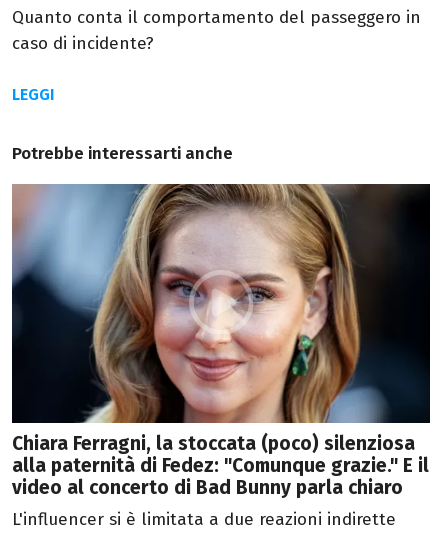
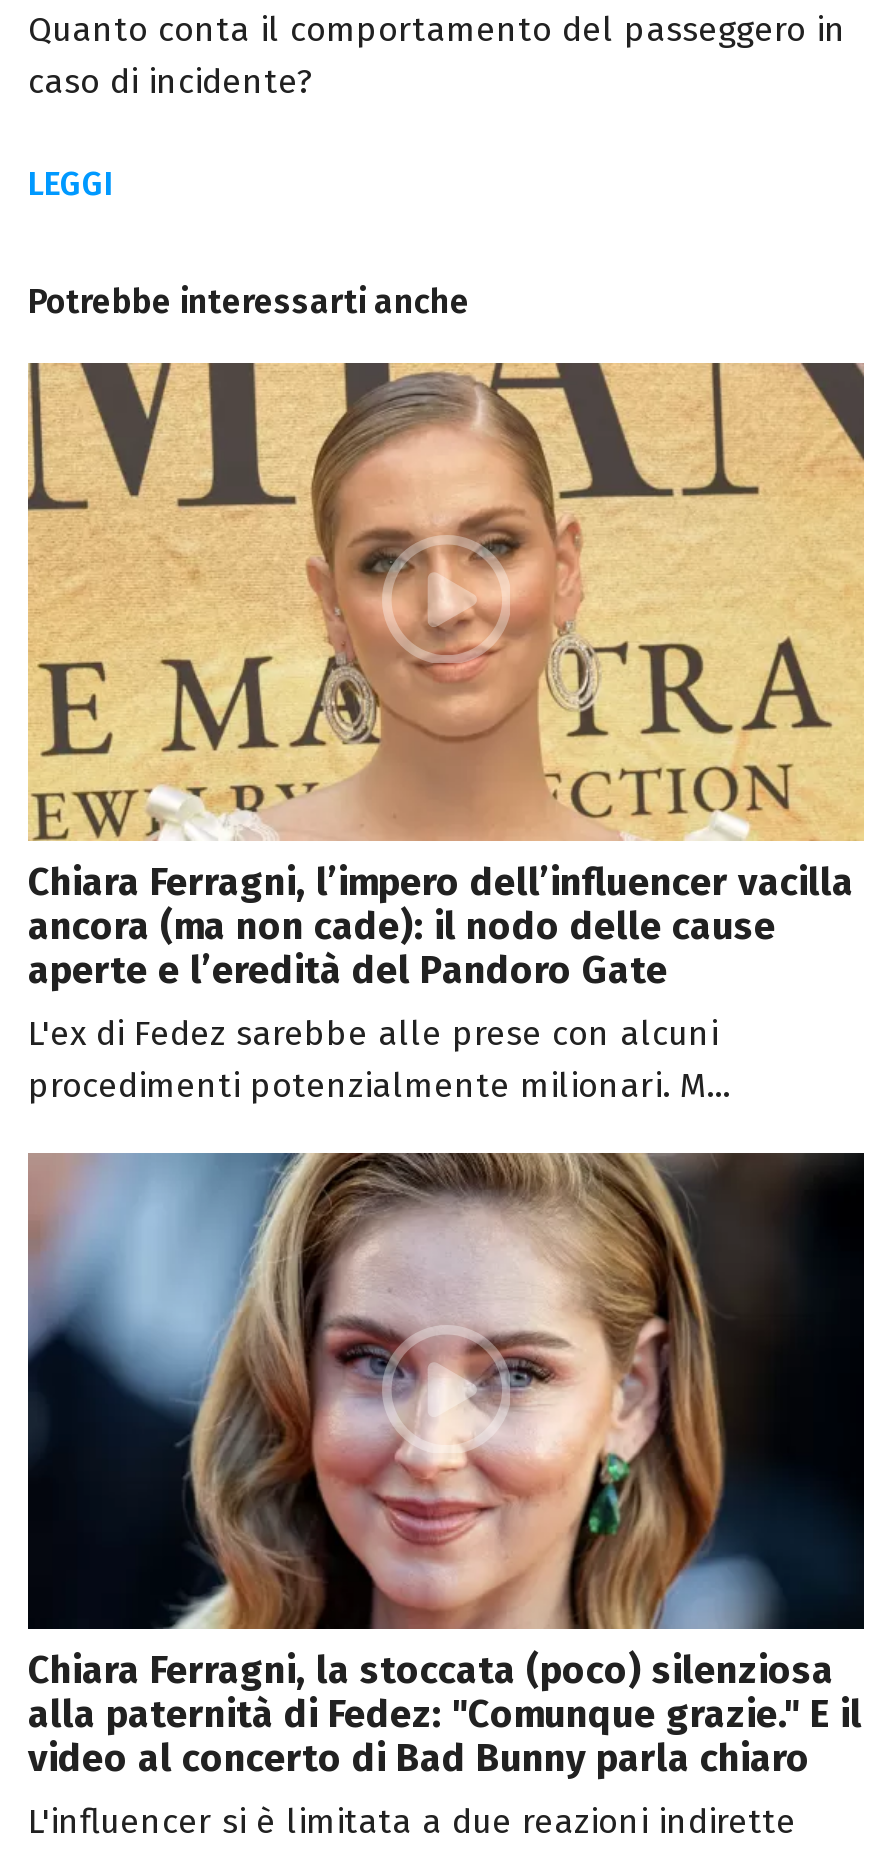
+ [image]
+ Chiara Ferragni, l’impero dell’influencer vacilla
+ ancora (ma non cade): il nodo delle cause
+ aperte e l’eredità del Pandoro Gate
+ L'ex di Fedez sarebbe alle prese con alcuni
+ procedimenti potenzialmente milionari. M...
